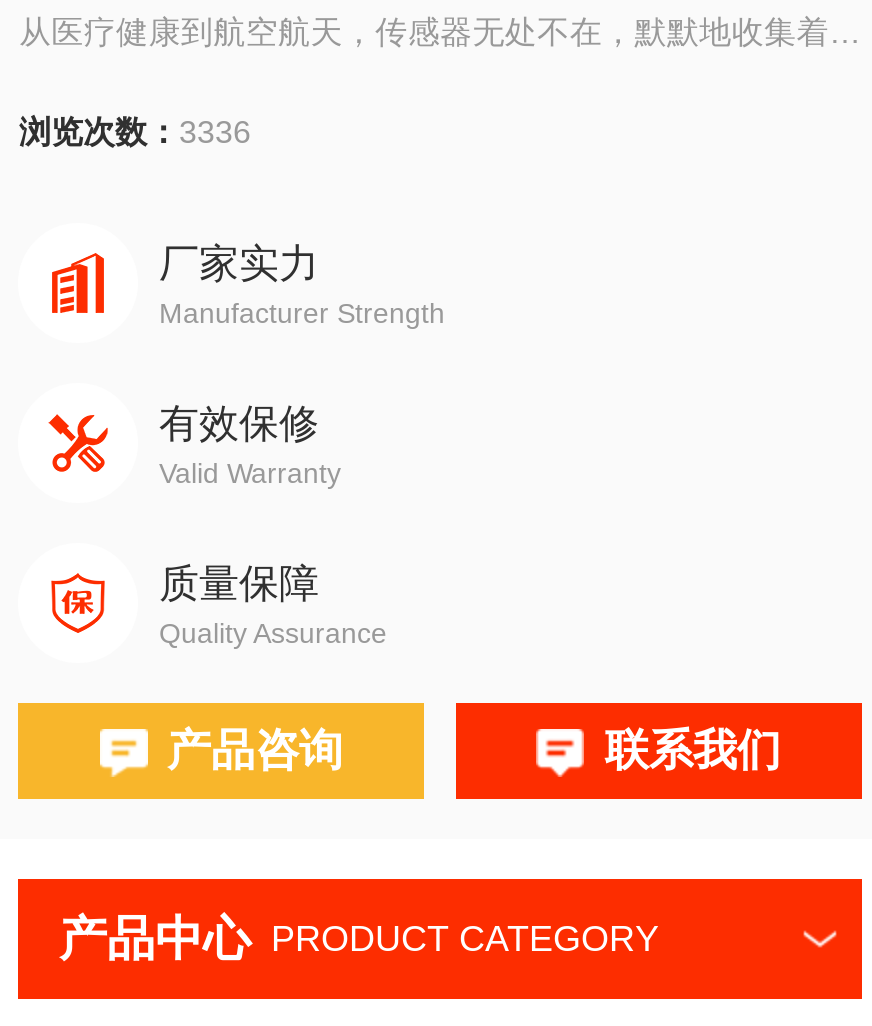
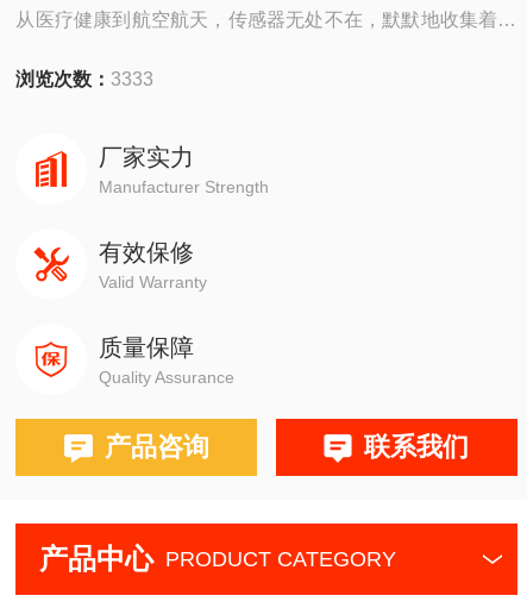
- 浏览次数：3336
+ 浏览次数：3333
